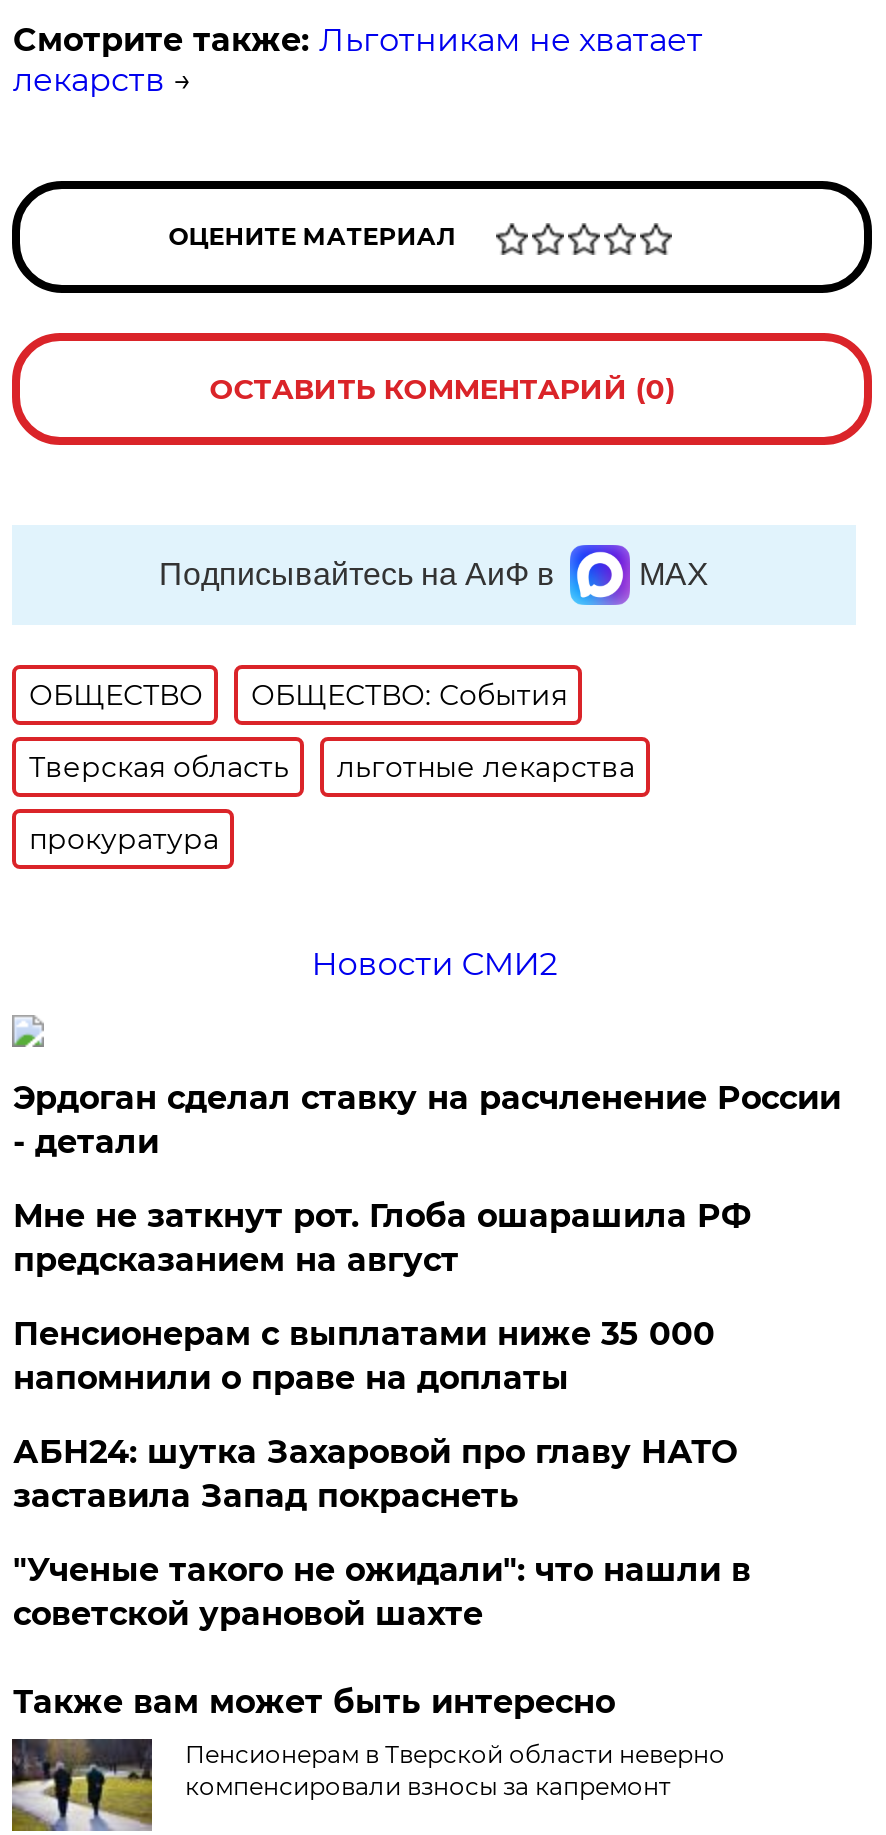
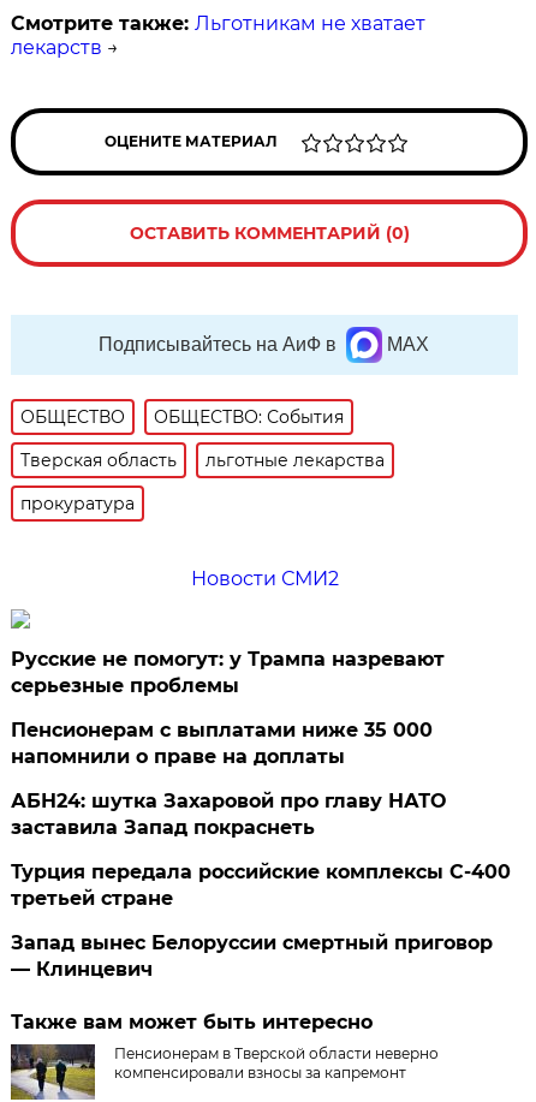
- Эрдоган сделал ставку на расчленение России
- - детали
- Мне не заткнут рот. Глоба ошарашила РФ
- предсказанием на август
+ Русские не помогут: у Трампа назревают
+ серьезные проблемы

moved up: Пенсионерам с выплатами ниже 35 000 | напомнили о праве на доплаты | АБН24: шутка Захаровой про главу НАТО | заставила Запад покраснеть

- "Ученые такого не ожидали": что нашли в
- советской урановой шахте
+ Турция передала российские комплексы С-400
+ третьей стране
+ Запад вынес Белоруссии смертный приговор
+ — Клинцевич
